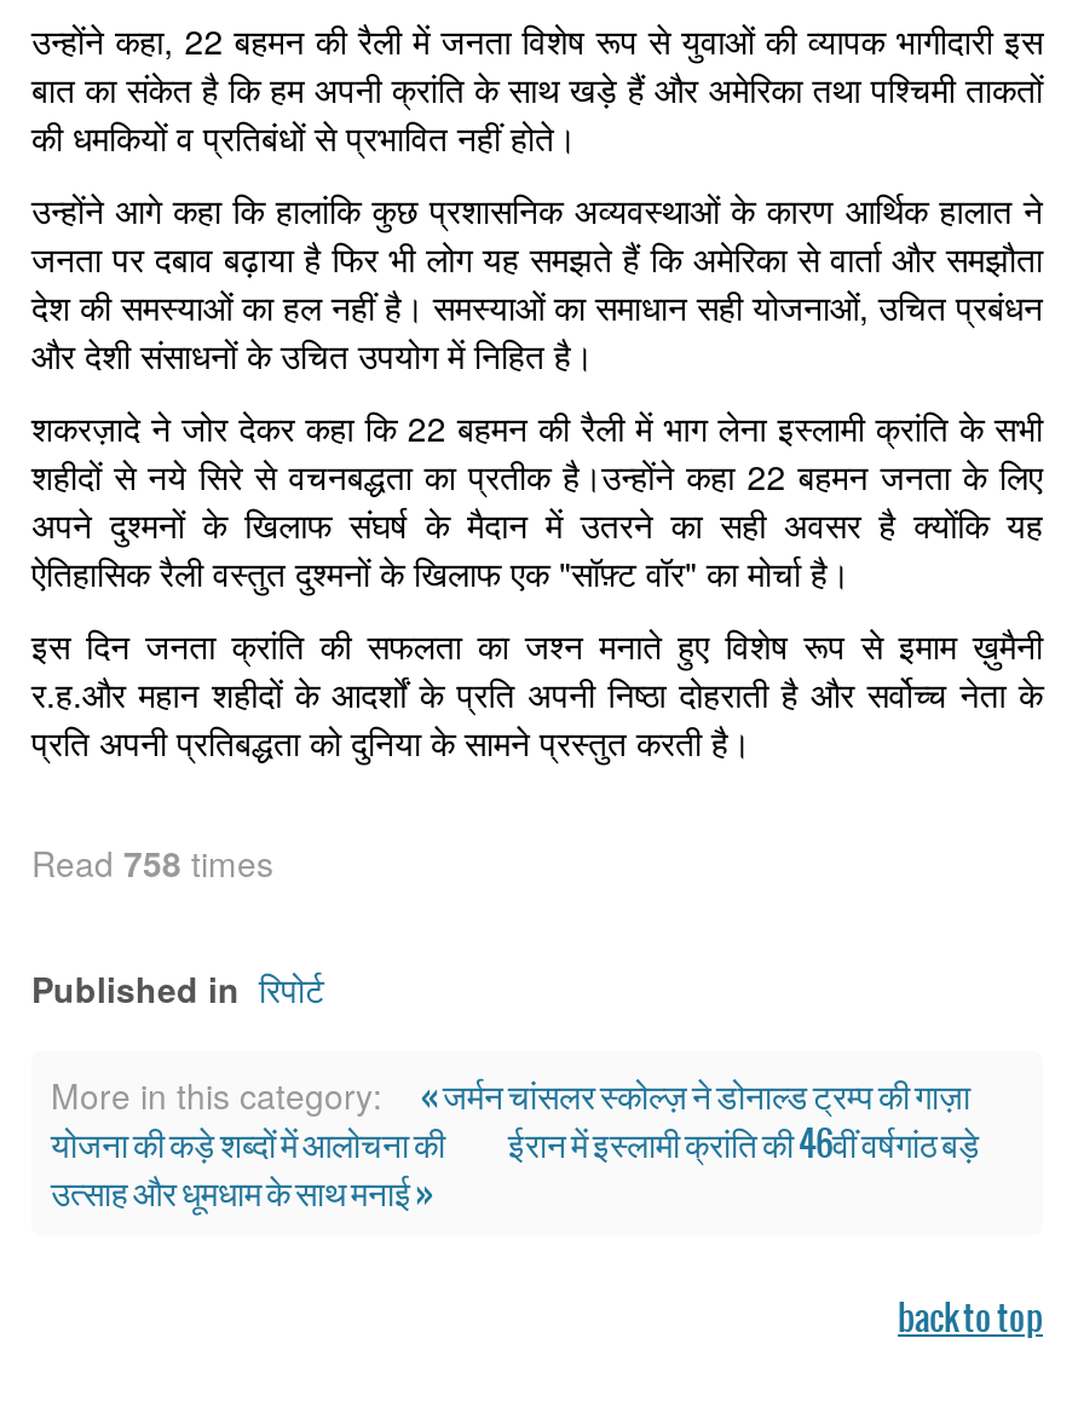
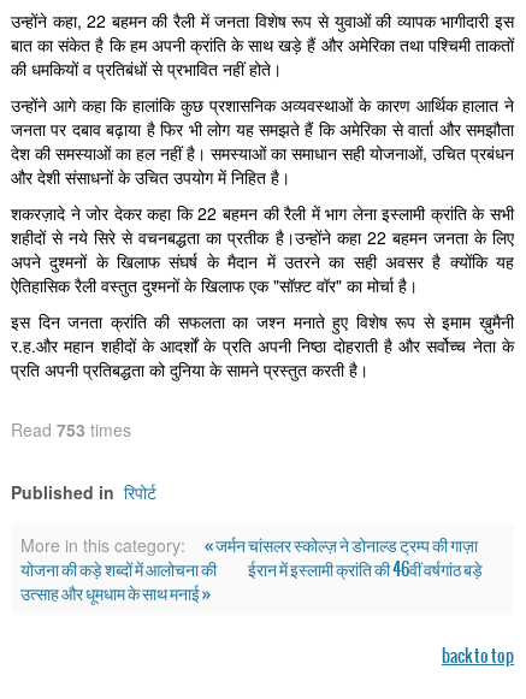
- Read 758 times
+ Read 753 times
